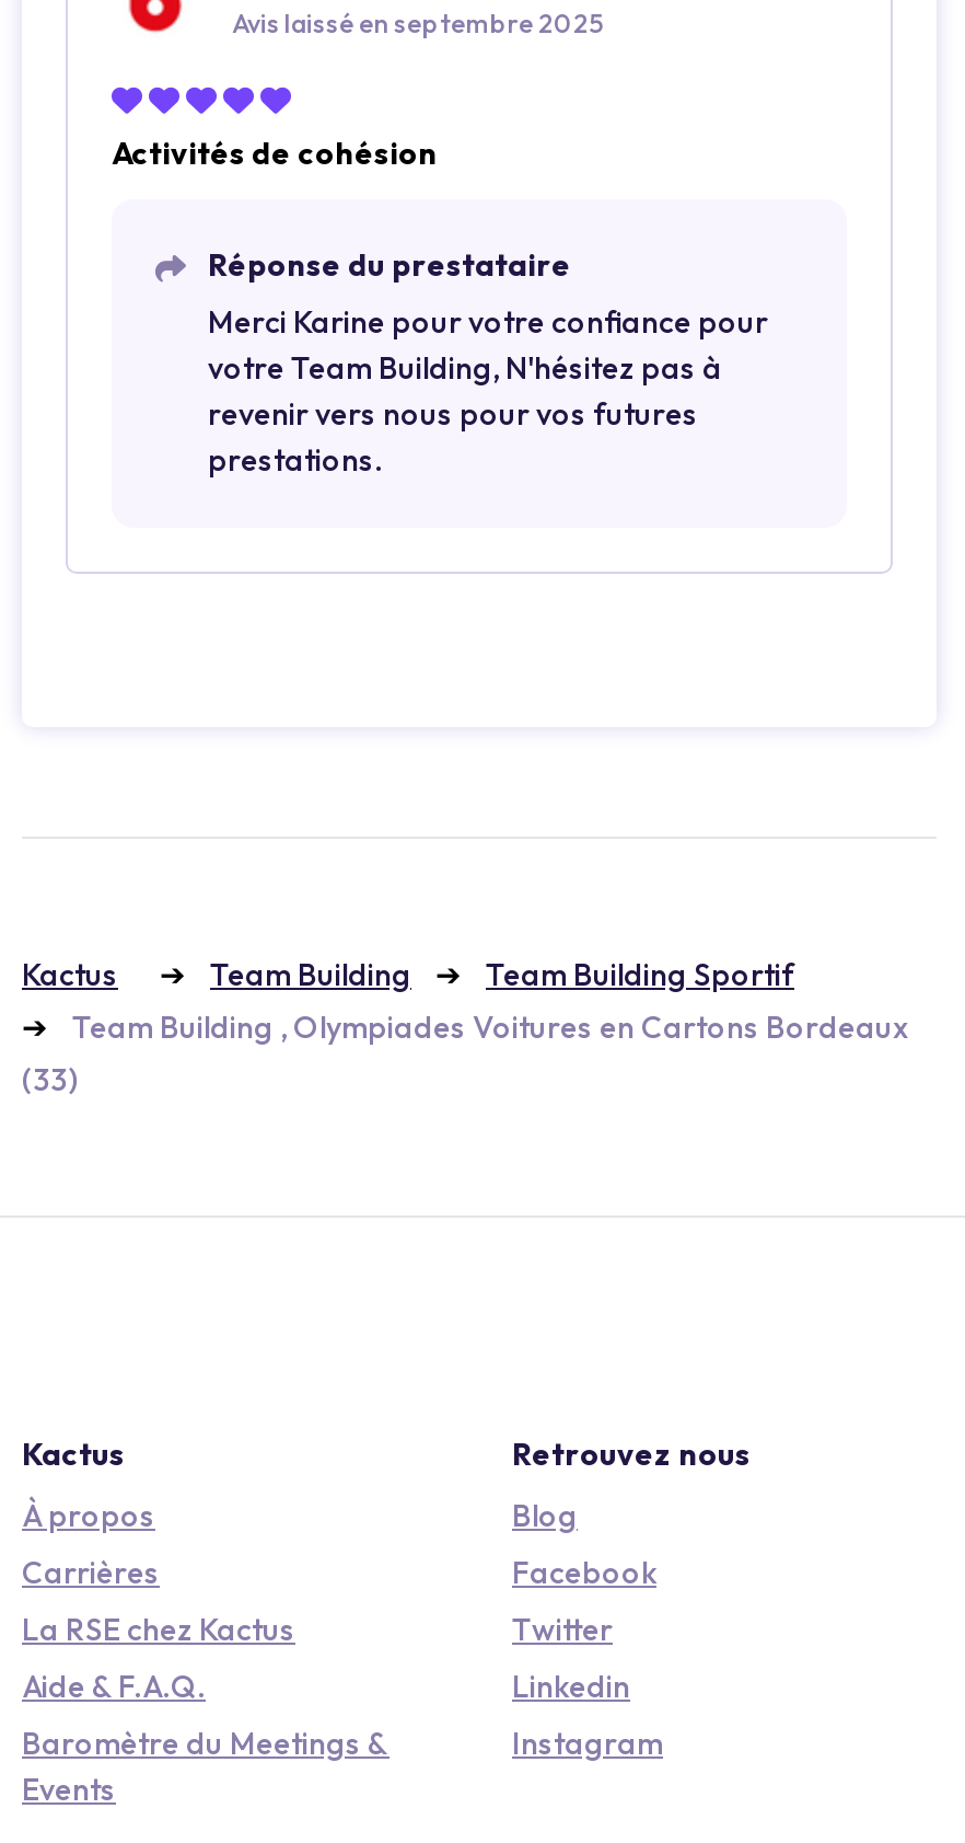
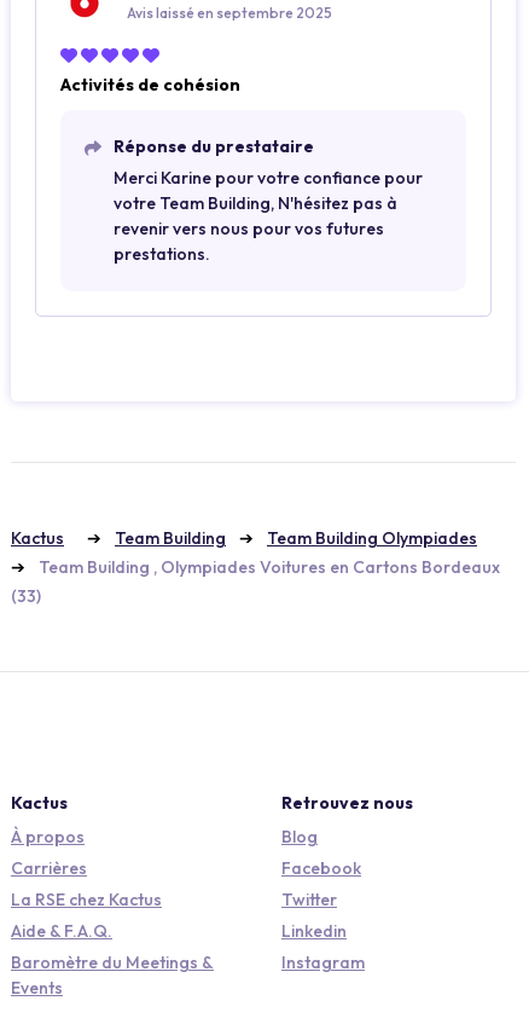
- Team Building Sportif
+ Team Building Olympiades
